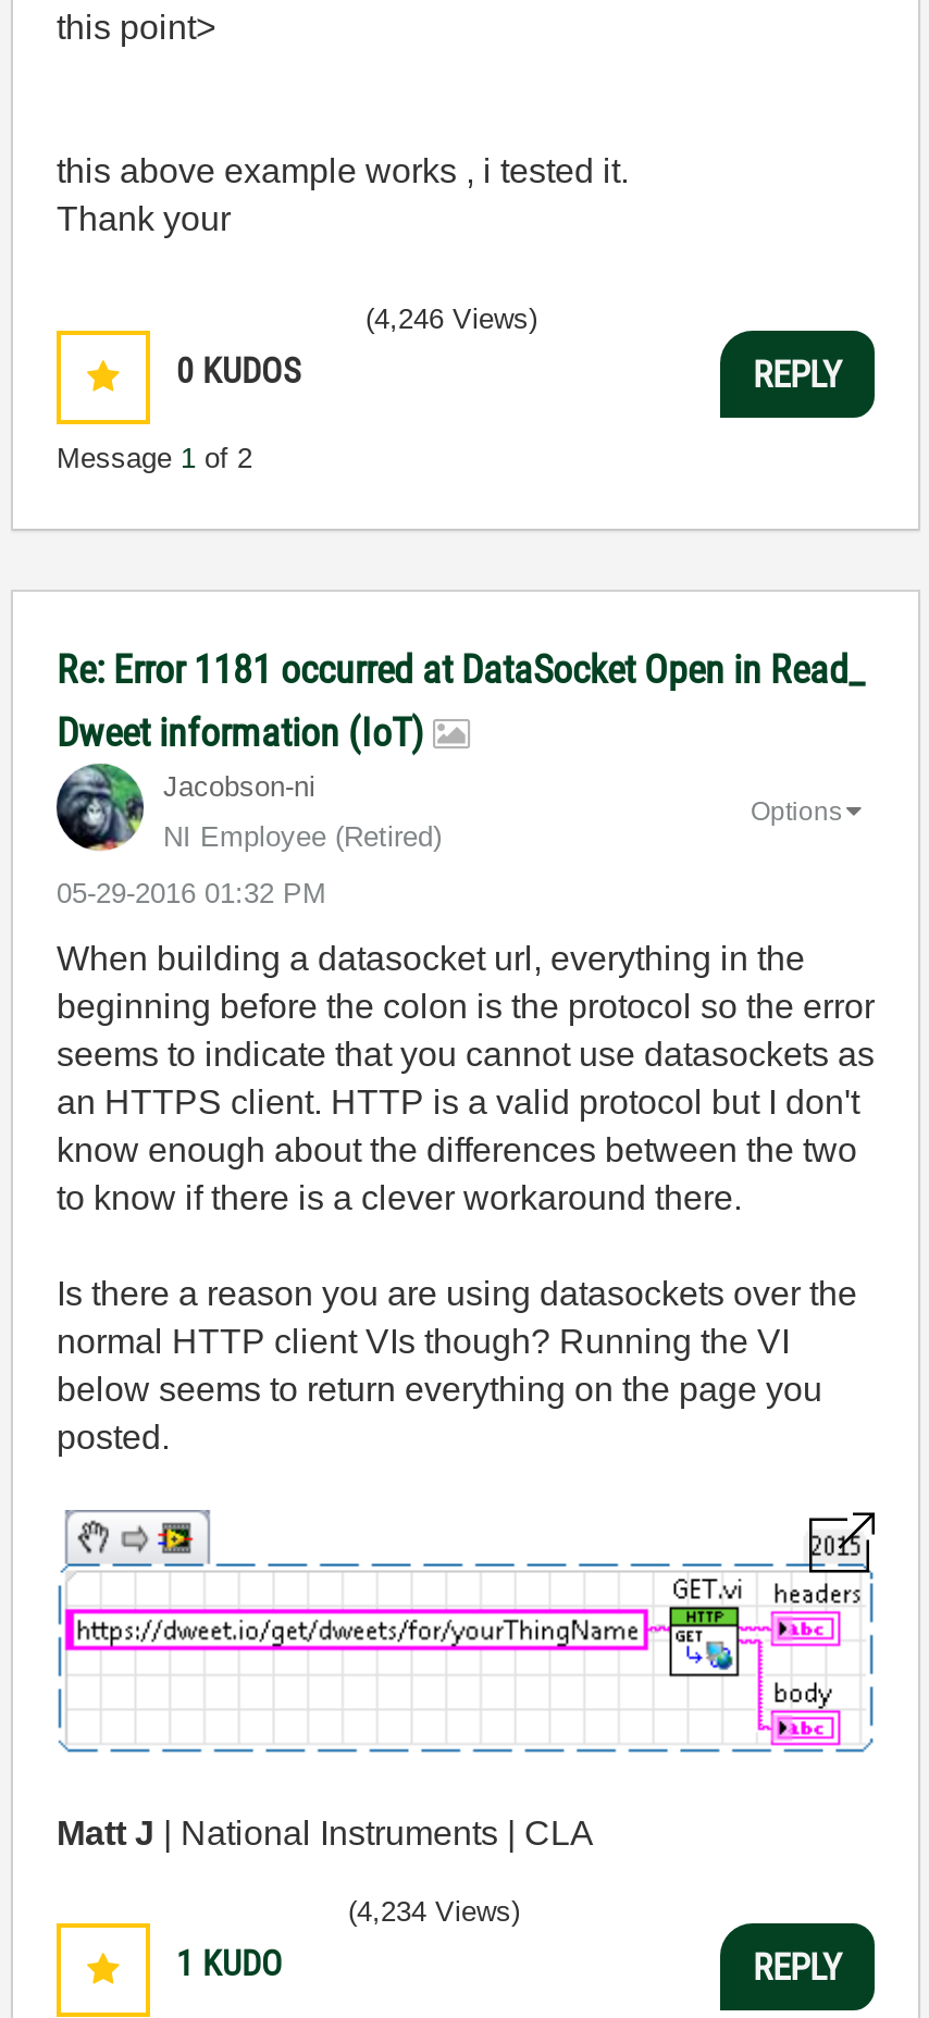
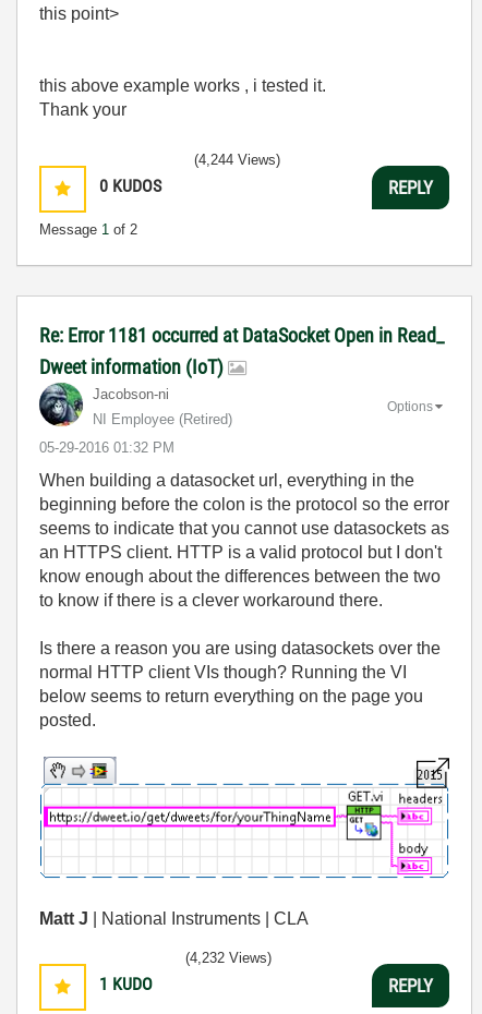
- (4,246 Views)
+ (4,244 Views)

- (4,234 Views)
+ (4,232 Views)
